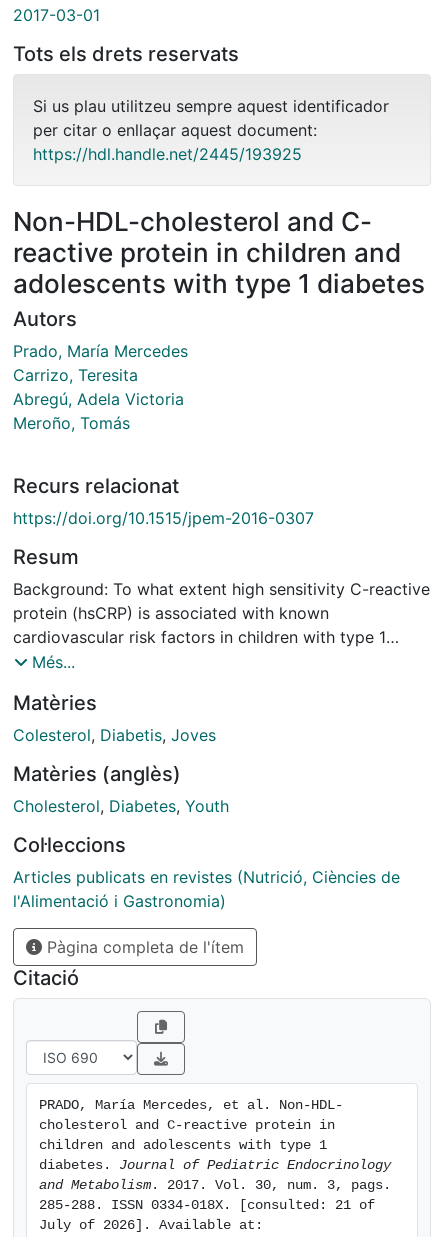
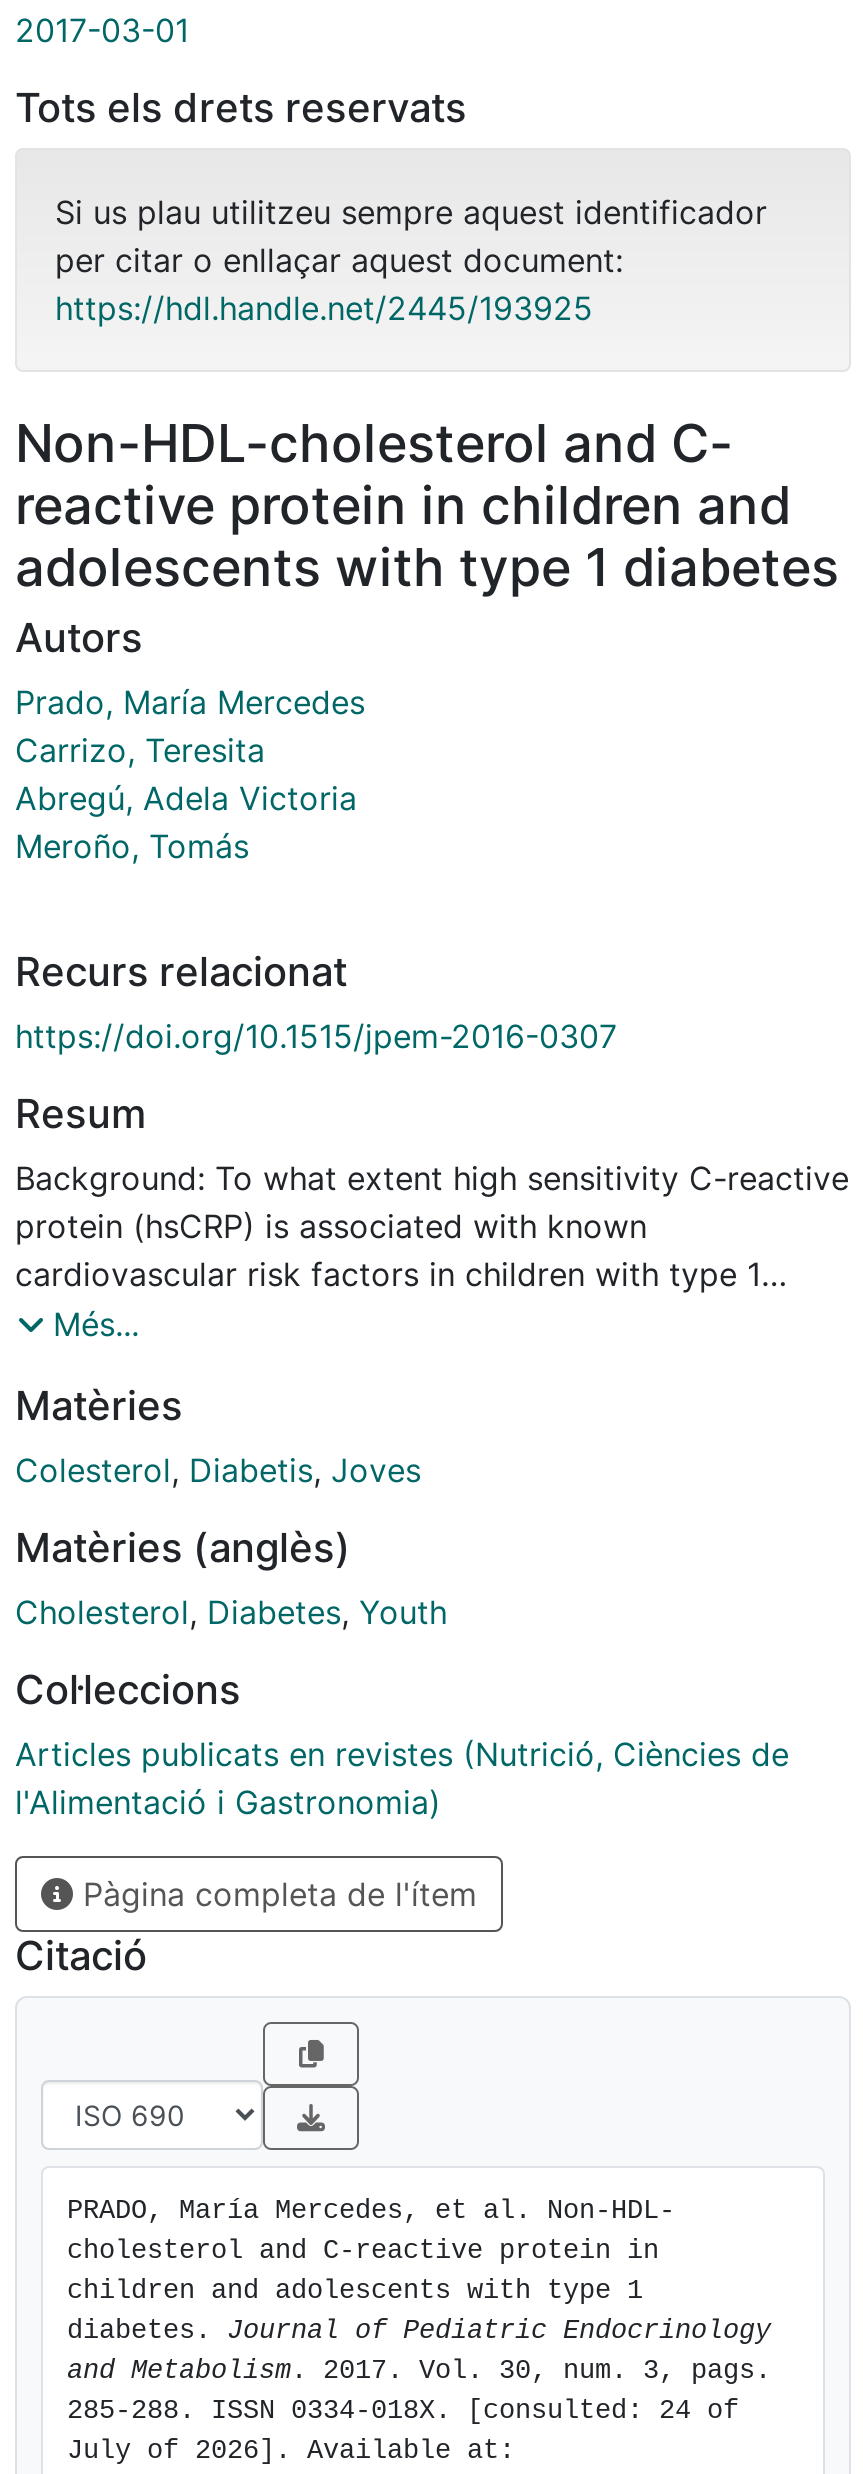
- 285-288. ISSN 0334-018X. [consulted: 21 of
+ 285-288. ISSN 0334-018X. [consulted: 24 of
